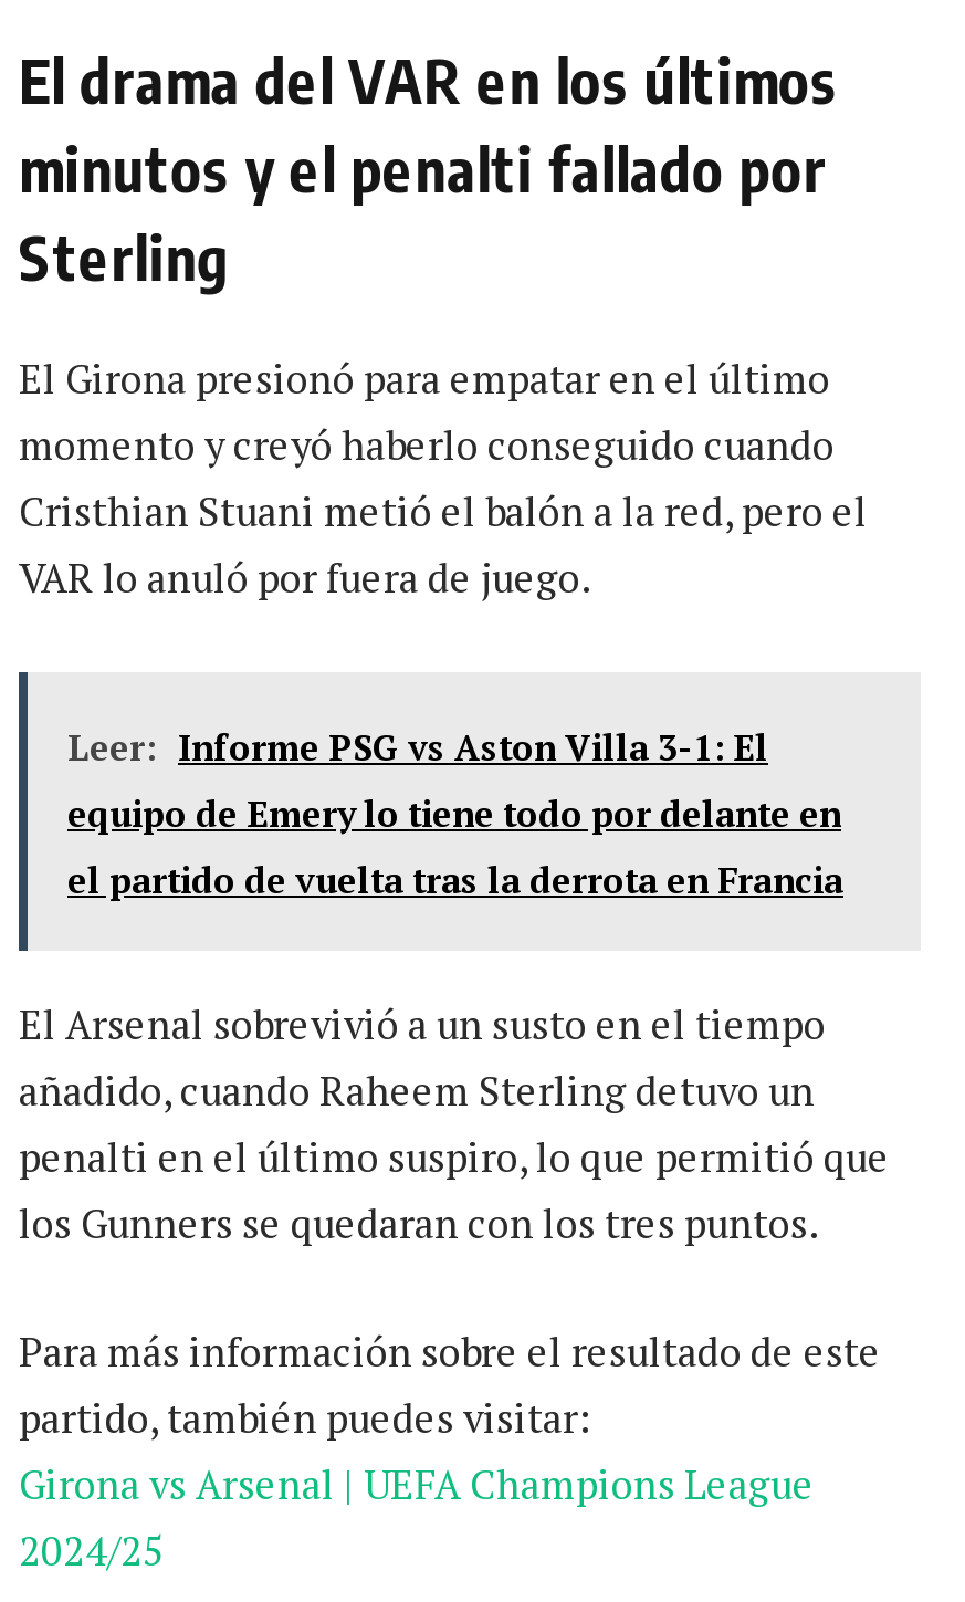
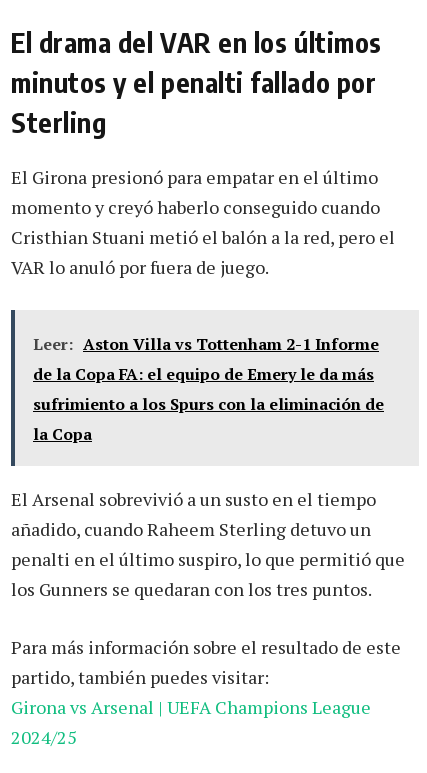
- Leer: Informe PSG vs Aston Villa 3-1: El
- equipo de Emery lo tiene todo por delante en
- el partido de vuelta tras la derrota en Francia
+ Leer: Aston Villa vs Tottenham 2-1 Informe
+ de la Copa FA: el equipo de Emery le da más
+ sufrimiento a los Spurs con la eliminación de
+ la Copa
